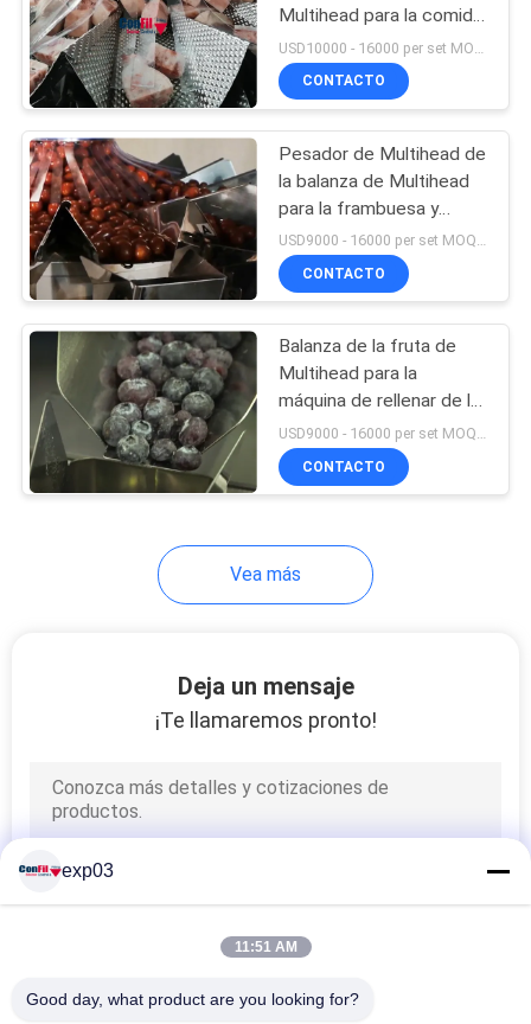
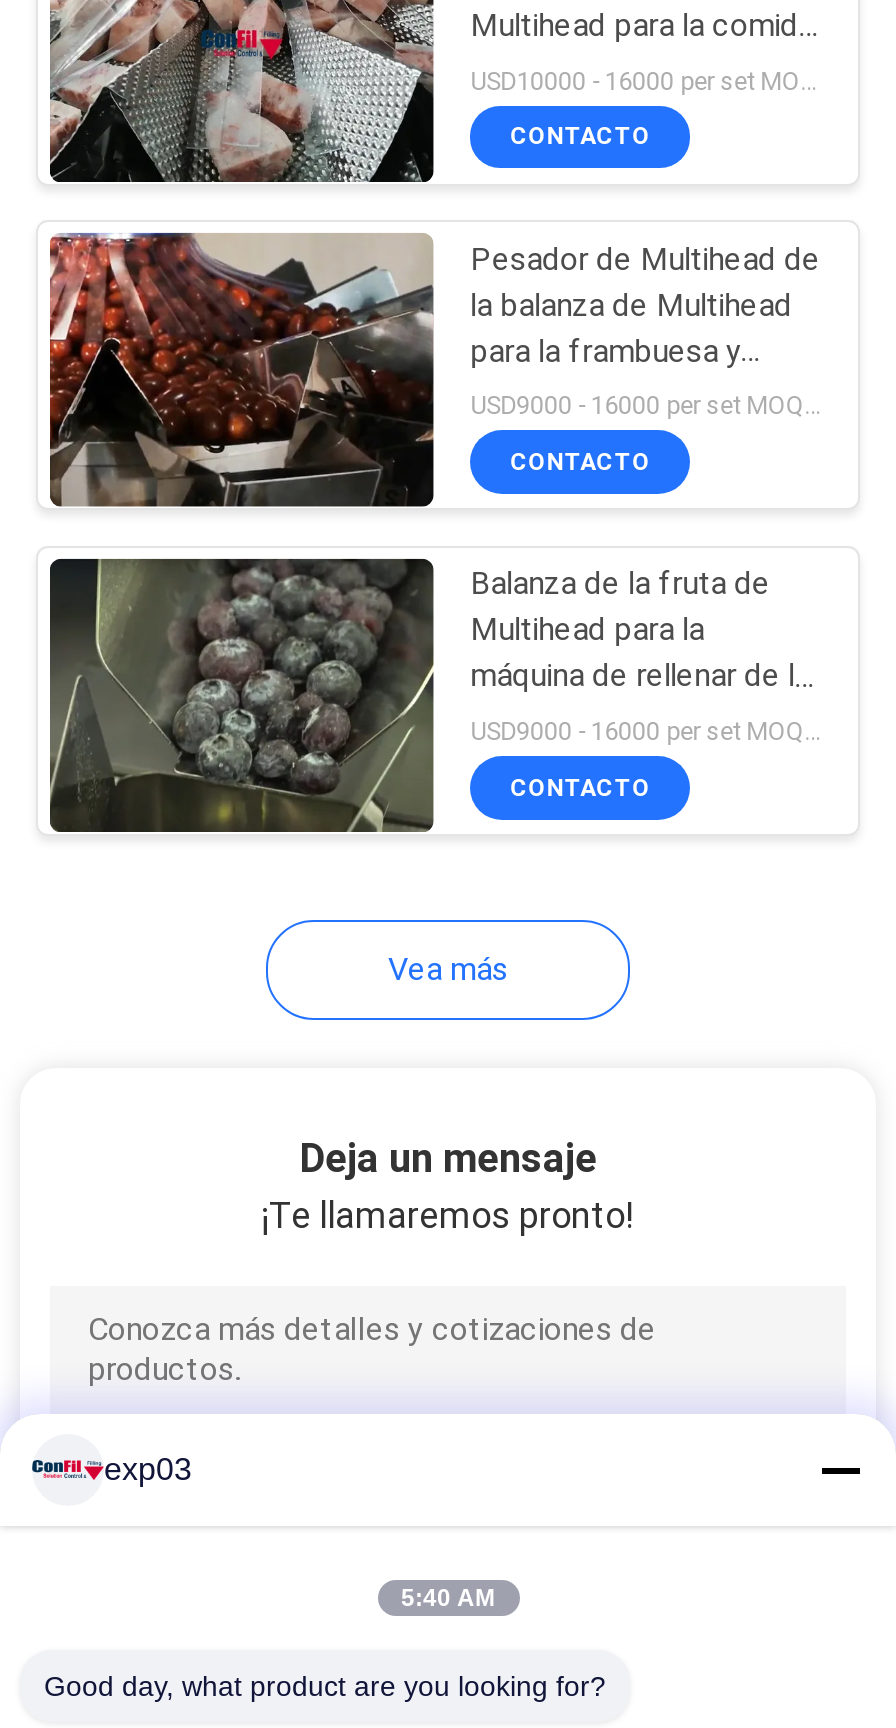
- 11:51 AM
+ 5:40 AM
